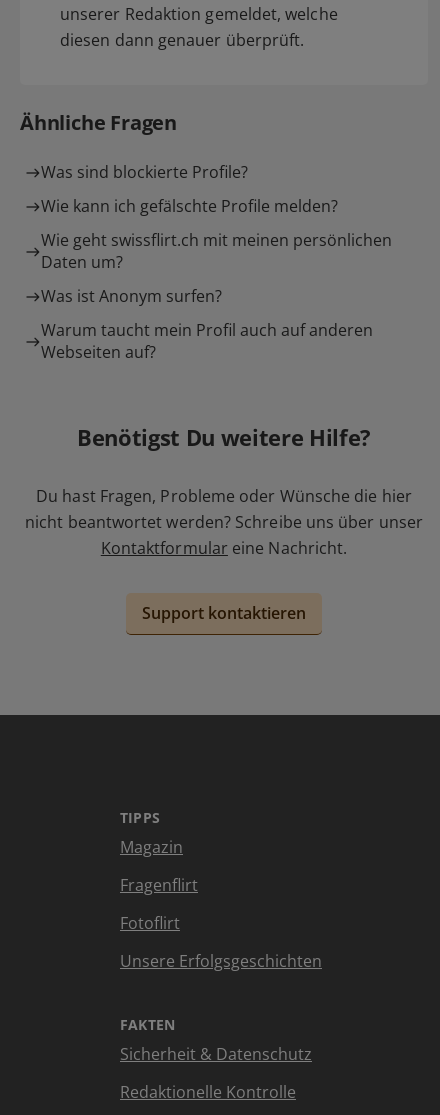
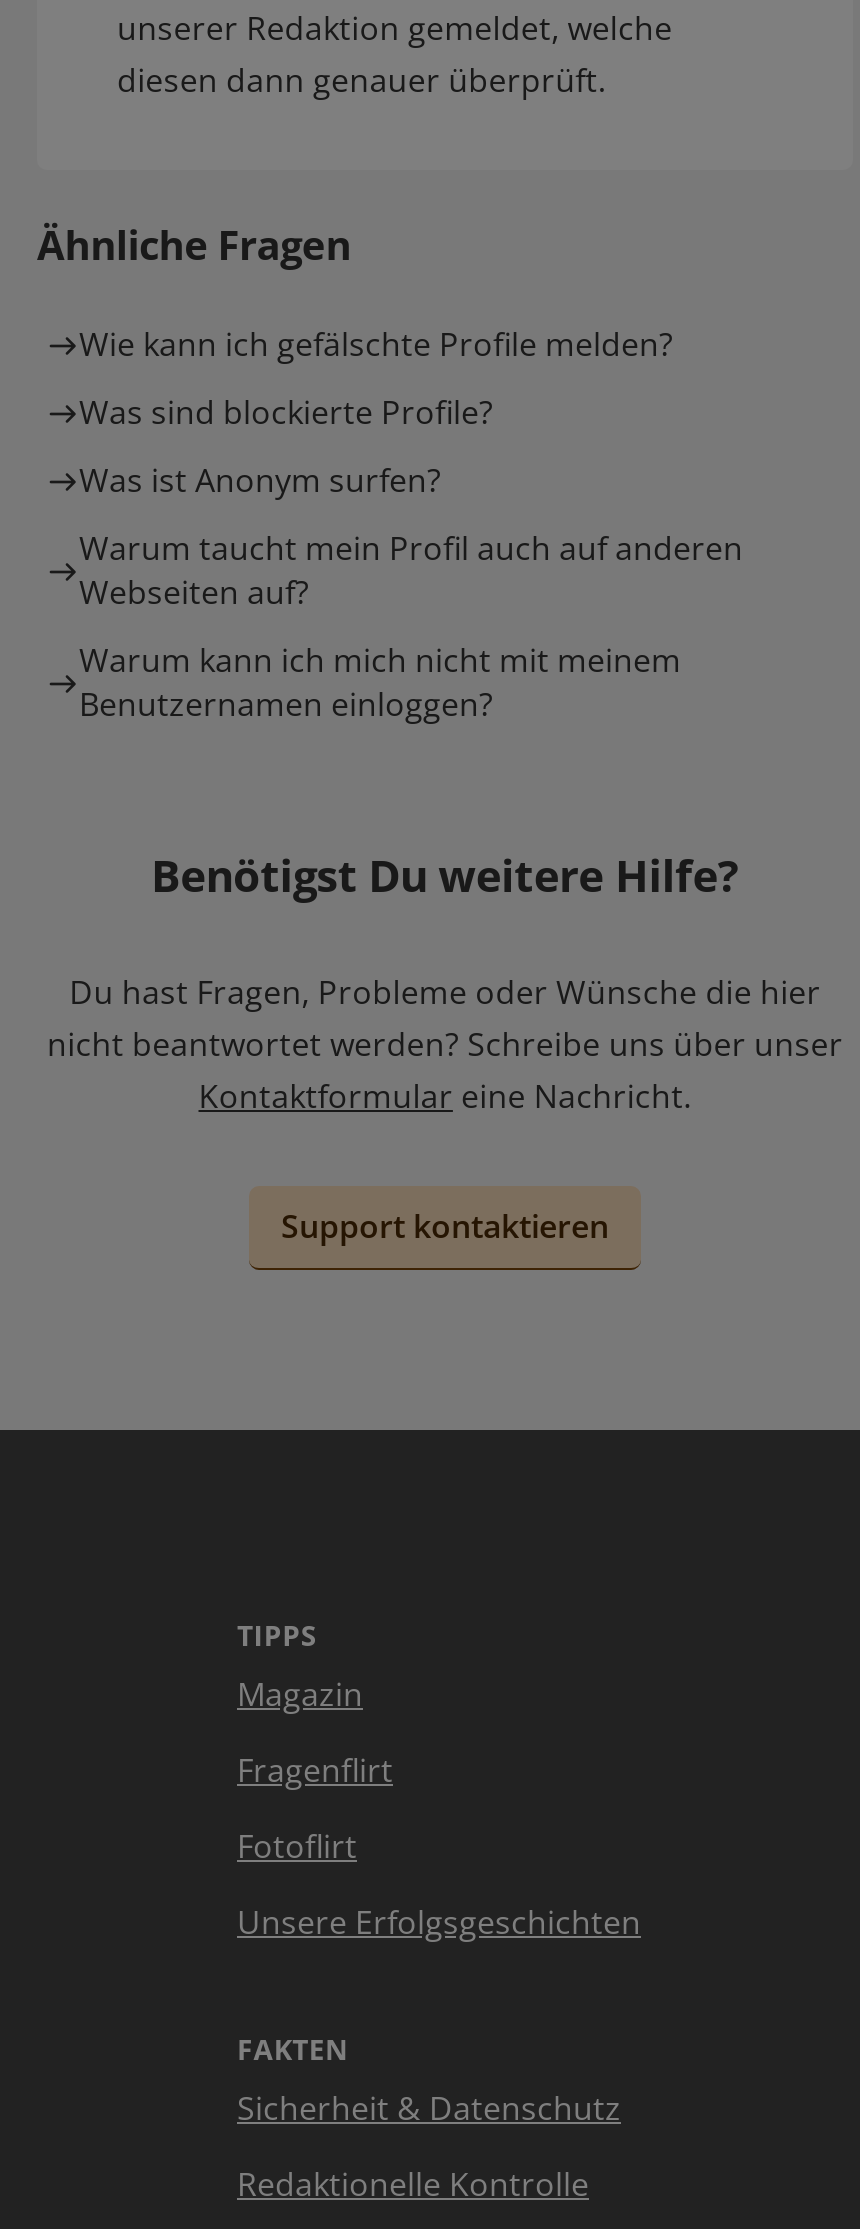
moved down: Was sind blockierte Profile?

moved up: Wie kann ich gefälschte Profile melden?

- Wie geht swissflirt.ch mit meinen persönlichen
- Daten um?

moved up: Was ist Anonym surfen? | Warum taucht mein Profil auch auf anderen | Webseiten auf?

+ Warum kann ich mich nicht mit meinem
+ Benutzernamen einloggen?
